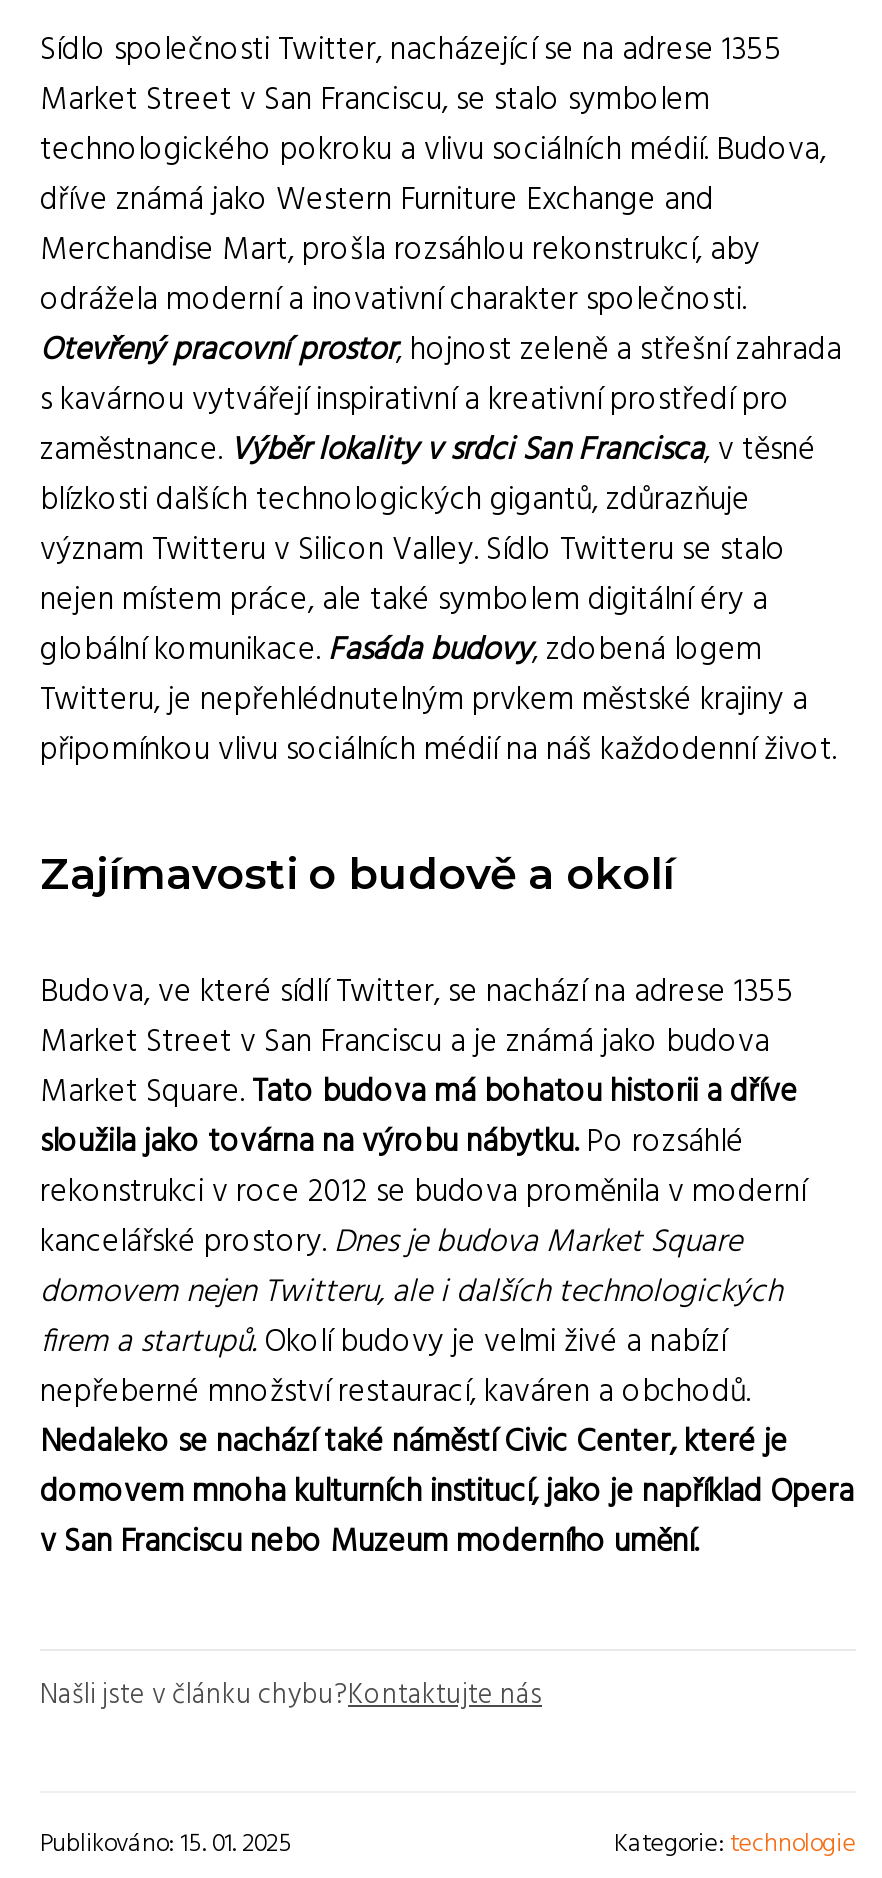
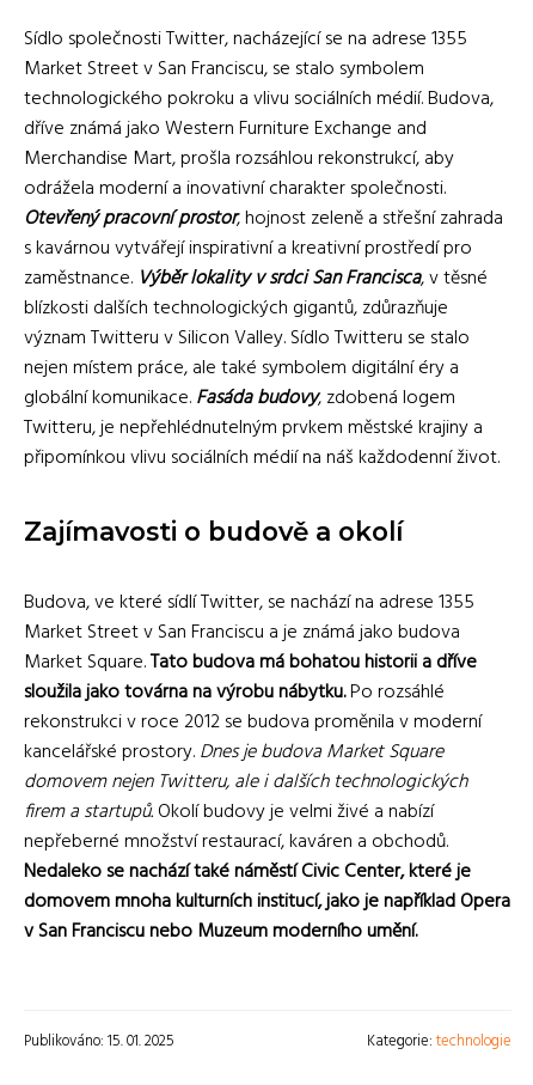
- Našli jste v článku chybu?Kontaktujte nás
